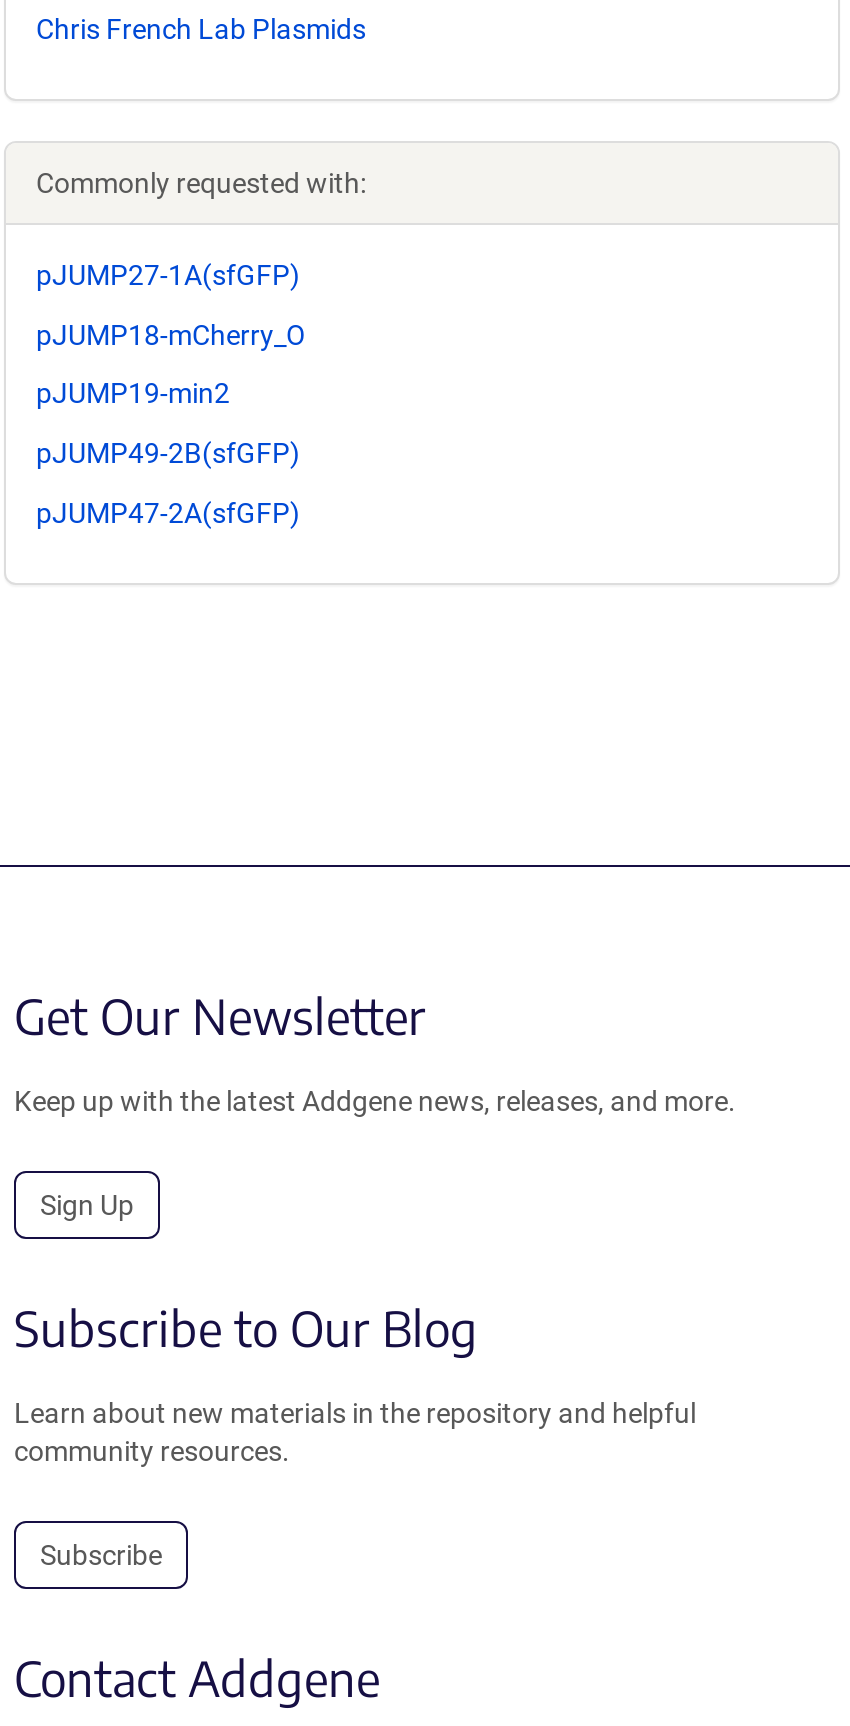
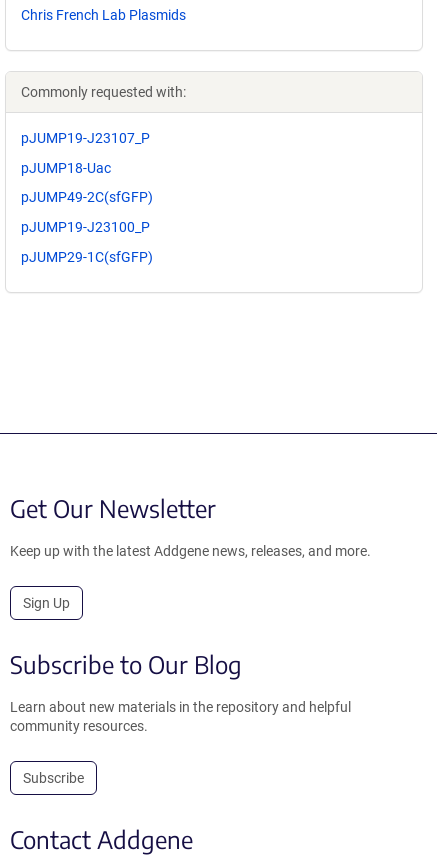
- pJUMP27-1A(sfGFP)
+ pJUMP19-J23107_P

- pJUMP18-mCherry_O
+ pJUMP18-Uac

- pJUMP19-min2
+ pJUMP49-2C(sfGFP)

- pJUMP49-2B(sfGFP)
+ pJUMP19-J23100_P

- pJUMP47-2A(sfGFP)
+ pJUMP29-1C(sfGFP)
